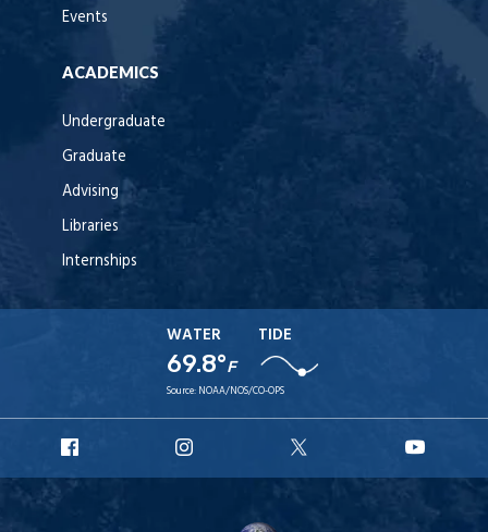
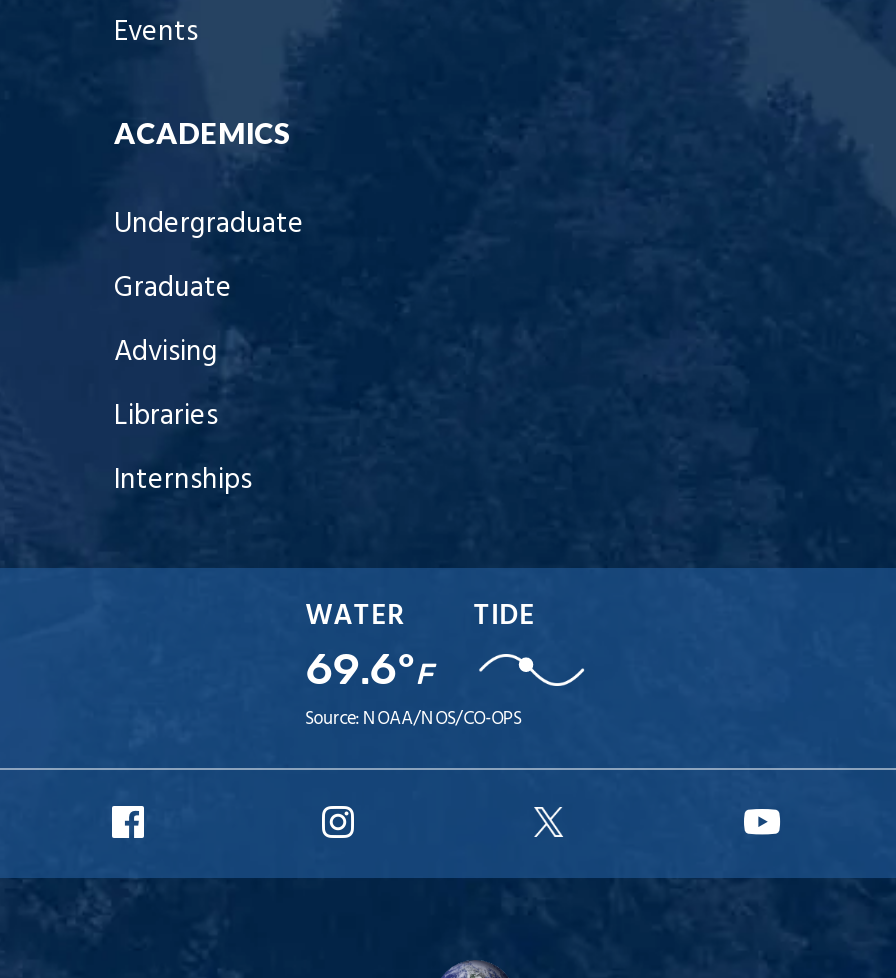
- 69.8°F
+ 69.6°F
